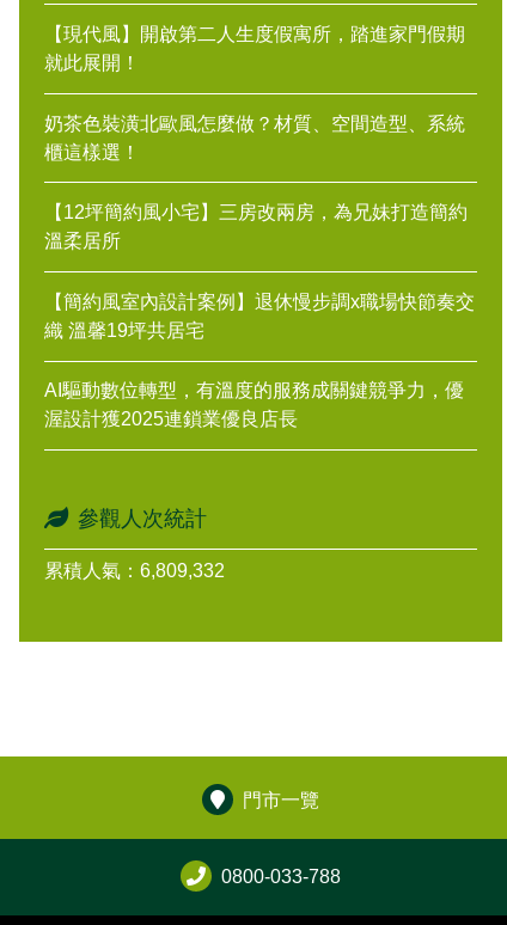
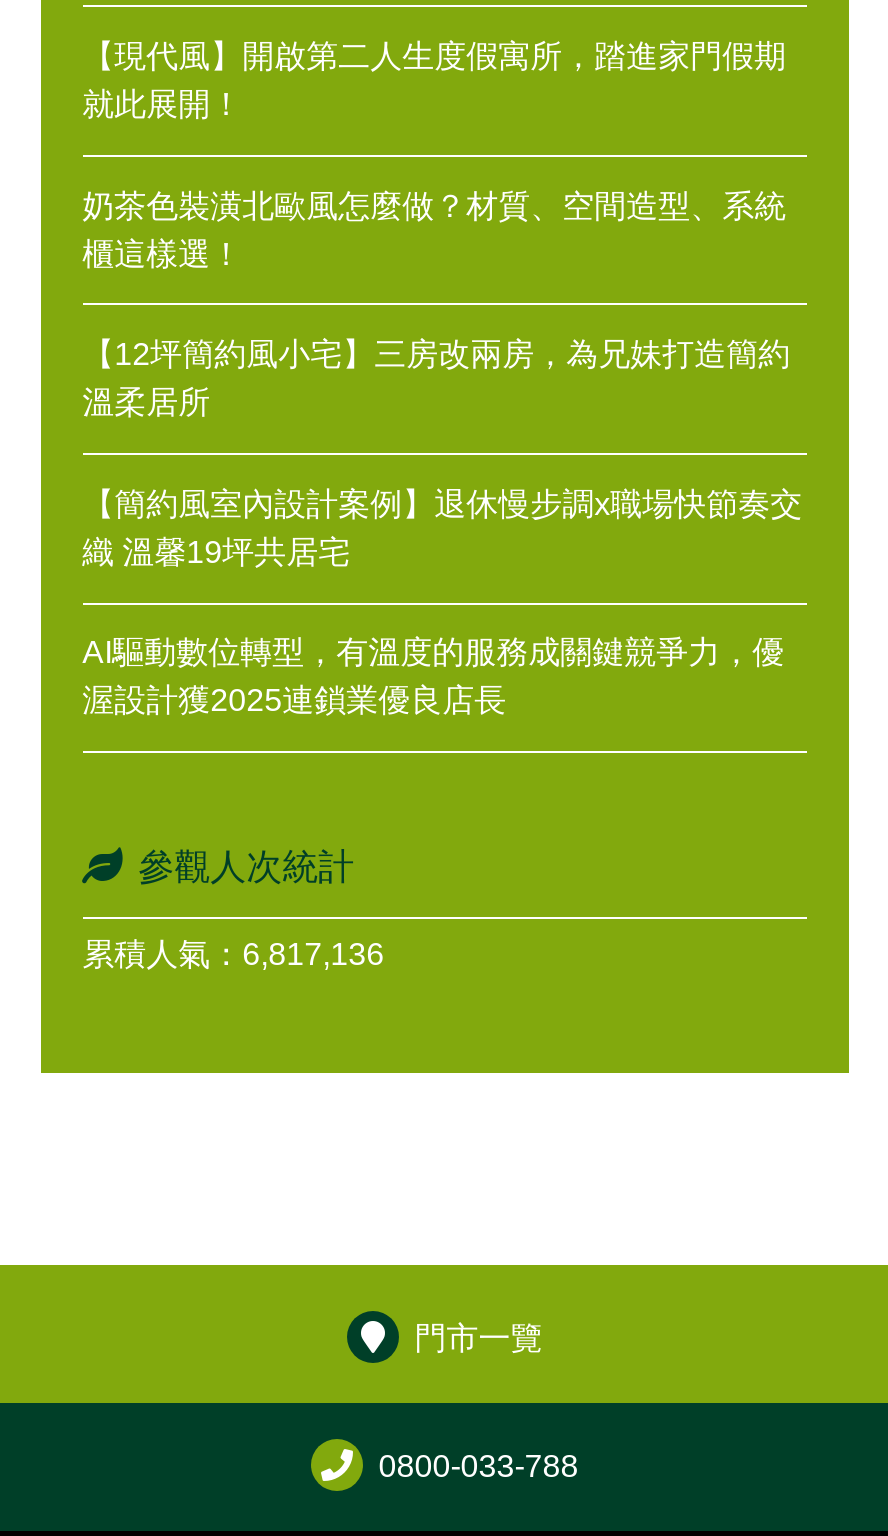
- 累積人氣：6,809,332
+ 累積人氣：6,817,136
